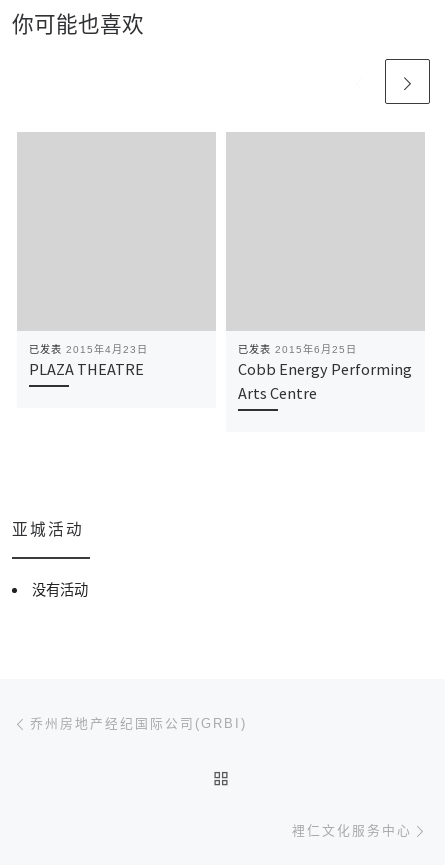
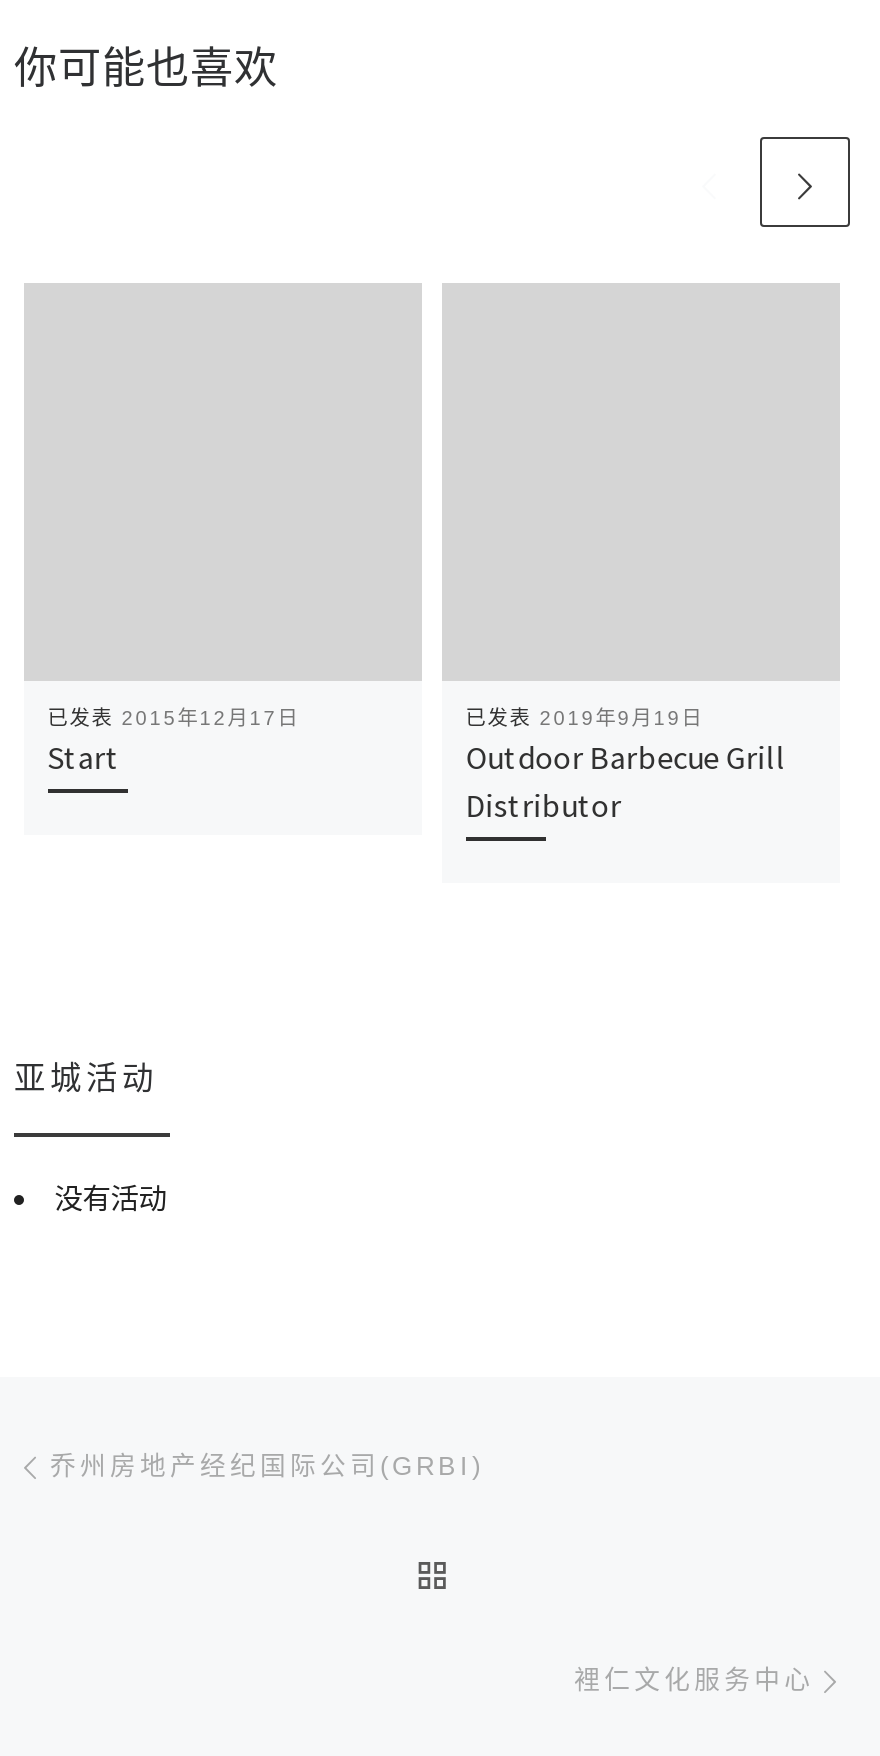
- 已发表2015年4月23日
- PLAZA THEATRE
+ 已发表2015年12月17日
+ Start

- 已发表2015年6月25日
- Cobb Energy Performing
- Arts Centre
+ 已发表2019年9月19日
+ Outdoor Barbecue Grill
+ Distributor
